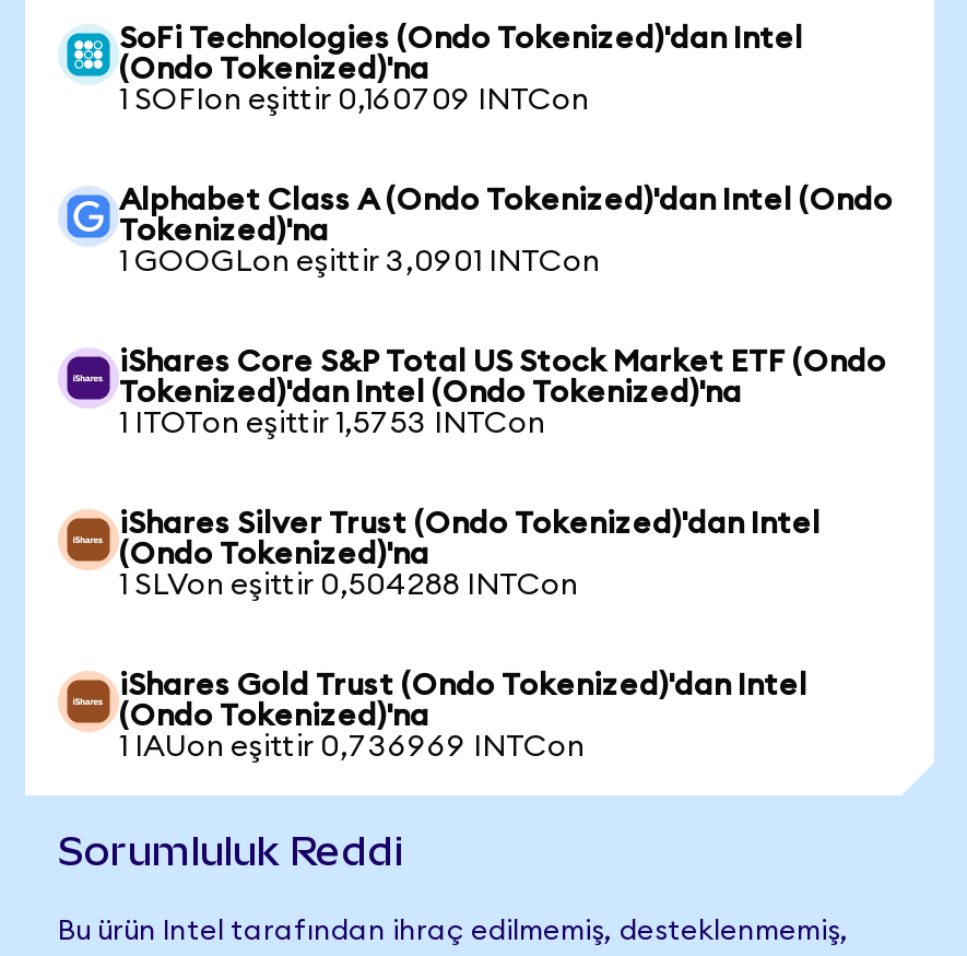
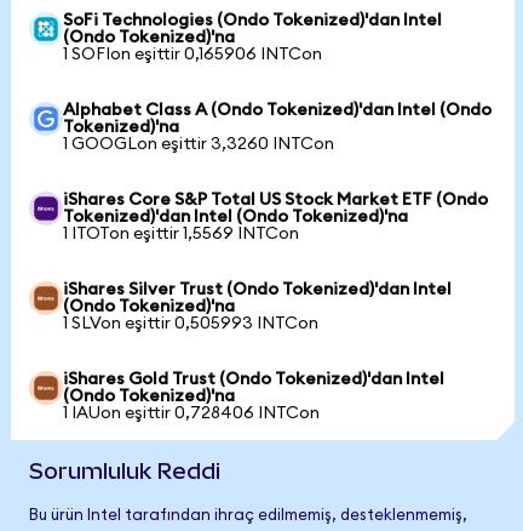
- 1 SOFIon eşittir 0,160709 INTCon
+ 1 SOFIon eşittir 0,165906 INTCon

- 1 GOOGLon eşittir 3,0901 INTCon
+ 1 GOOGLon eşittir 3,3260 INTCon

- 1 ITOTon eşittir 1,5753 INTCon
+ 1 ITOTon eşittir 1,5569 INTCon

- 1 SLVon eşittir 0,504288 INTCon
+ 1 SLVon eşittir 0,505993 INTCon

- 1 IAUon eşittir 0,736969 INTCon
+ 1 IAUon eşittir 0,728406 INTCon
